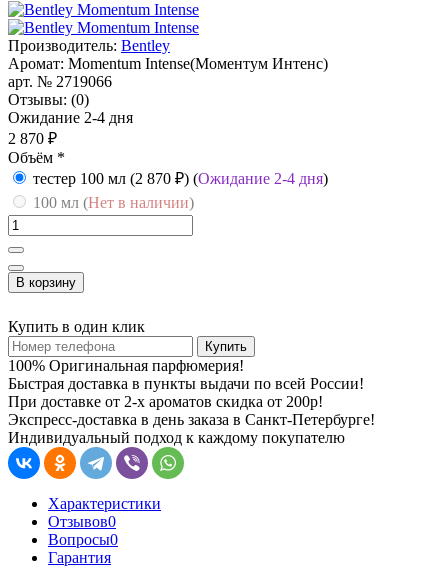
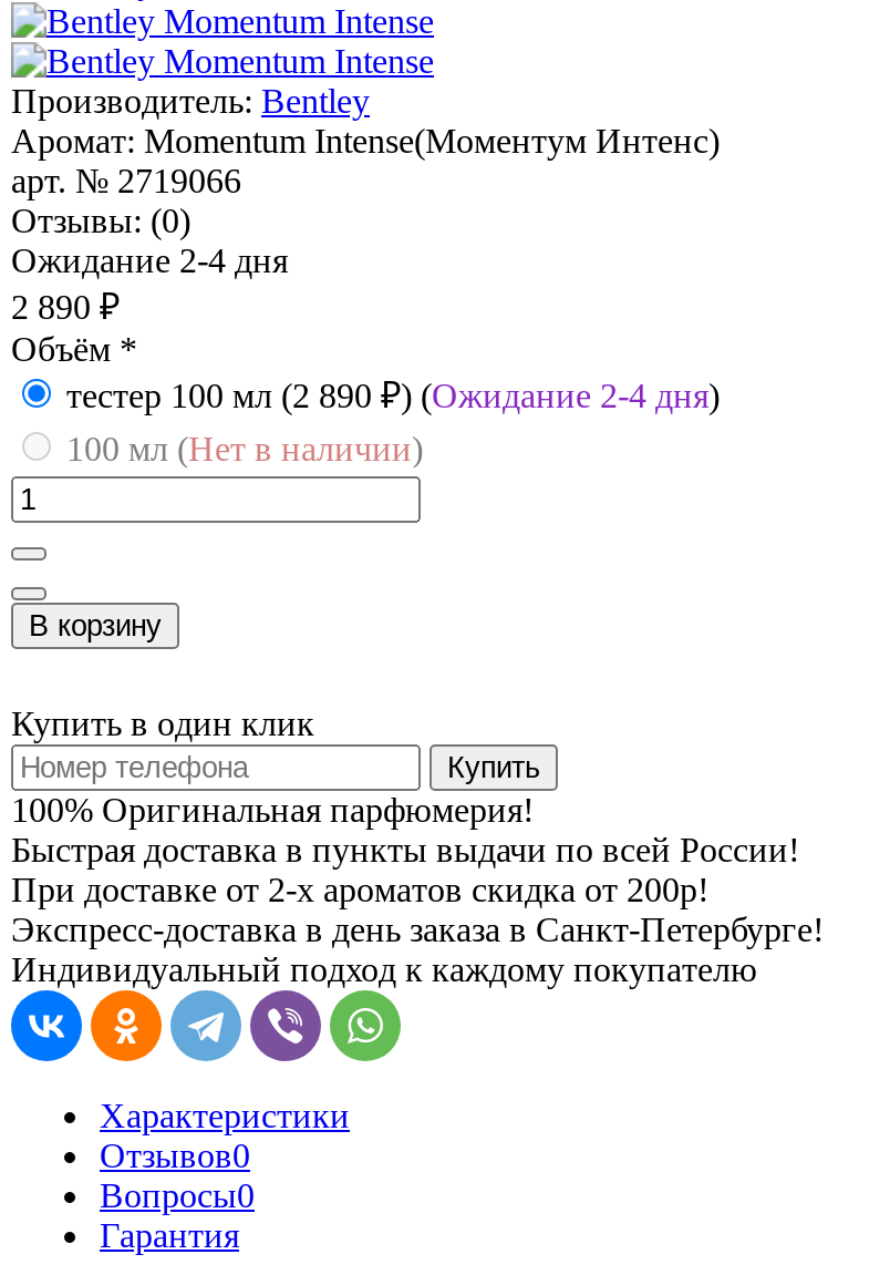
- 2 870 ₽
+ 2 890 ₽

- тестер 100 мл (2 870 ₽) (Ожидание 2-4 дня)
+ тестер 100 мл (2 890 ₽) (Ожидание 2-4 дня)
